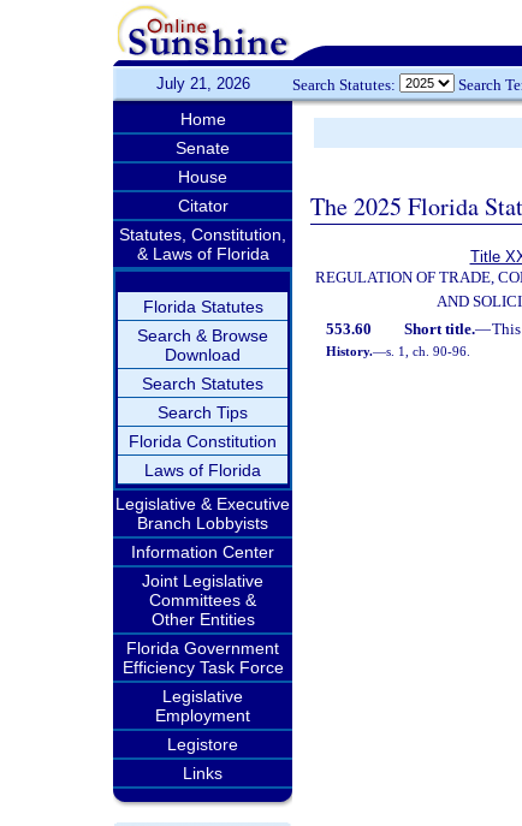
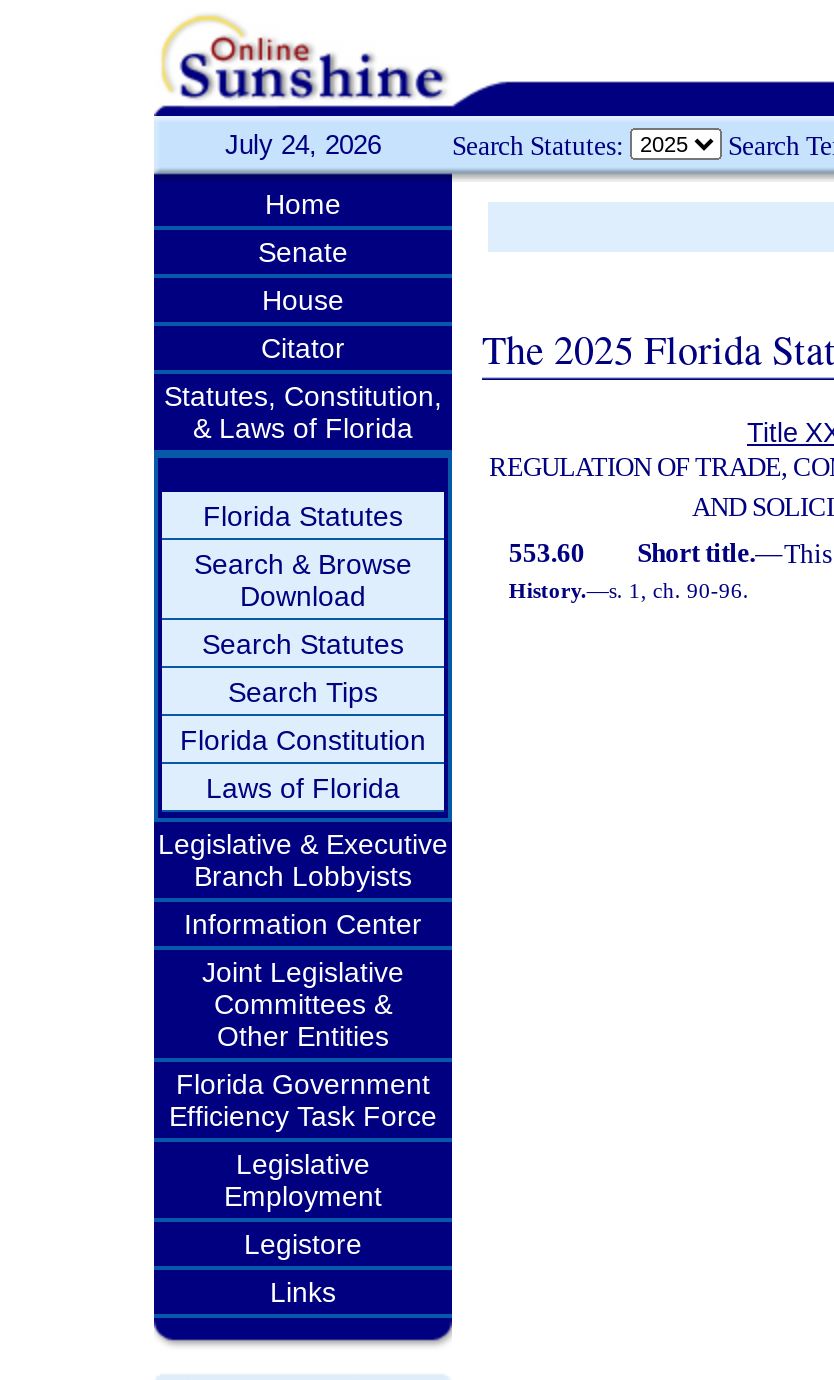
- July 21, 2026
+ July 24, 2026
